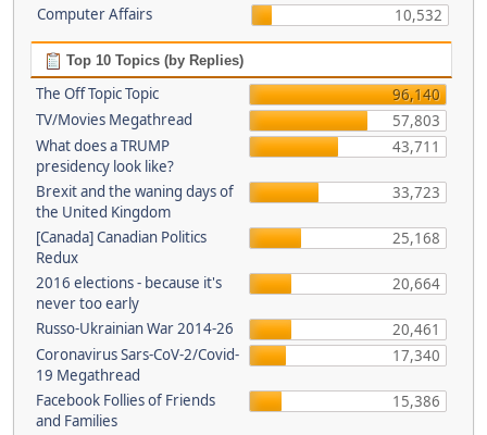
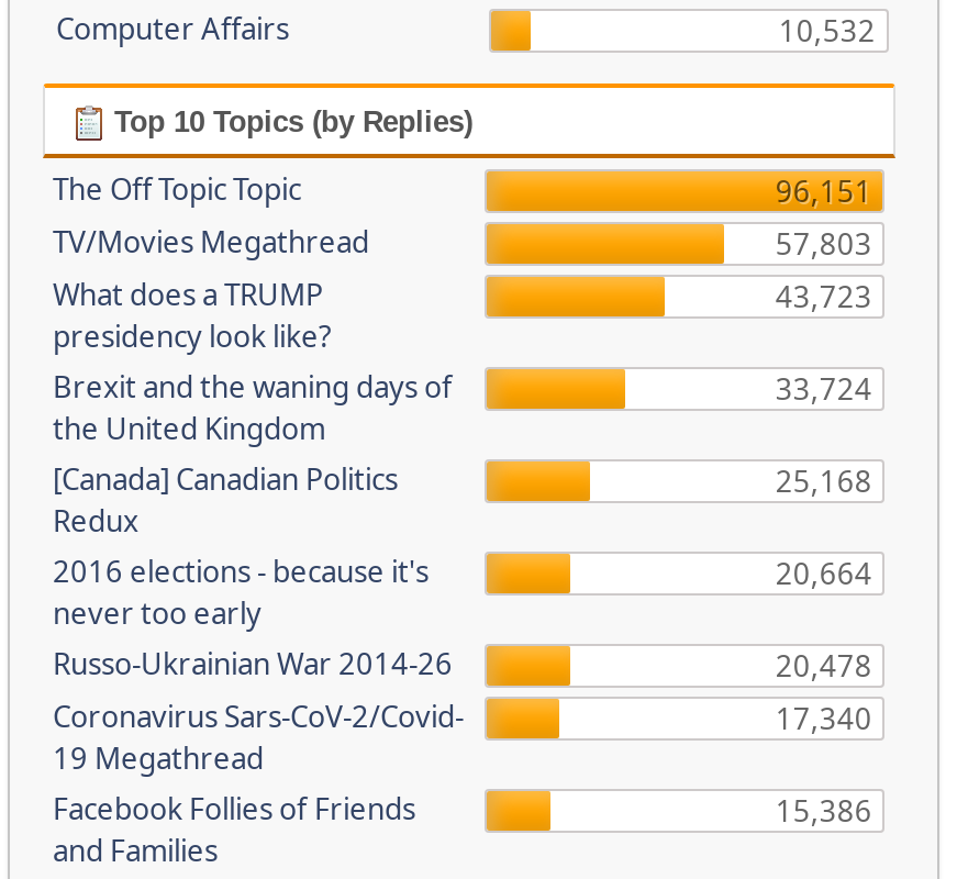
- 96,140
+ 96,151

- 43,711
+ 43,723

- 33,723
+ 33,724

- 20,461
+ 20,478
